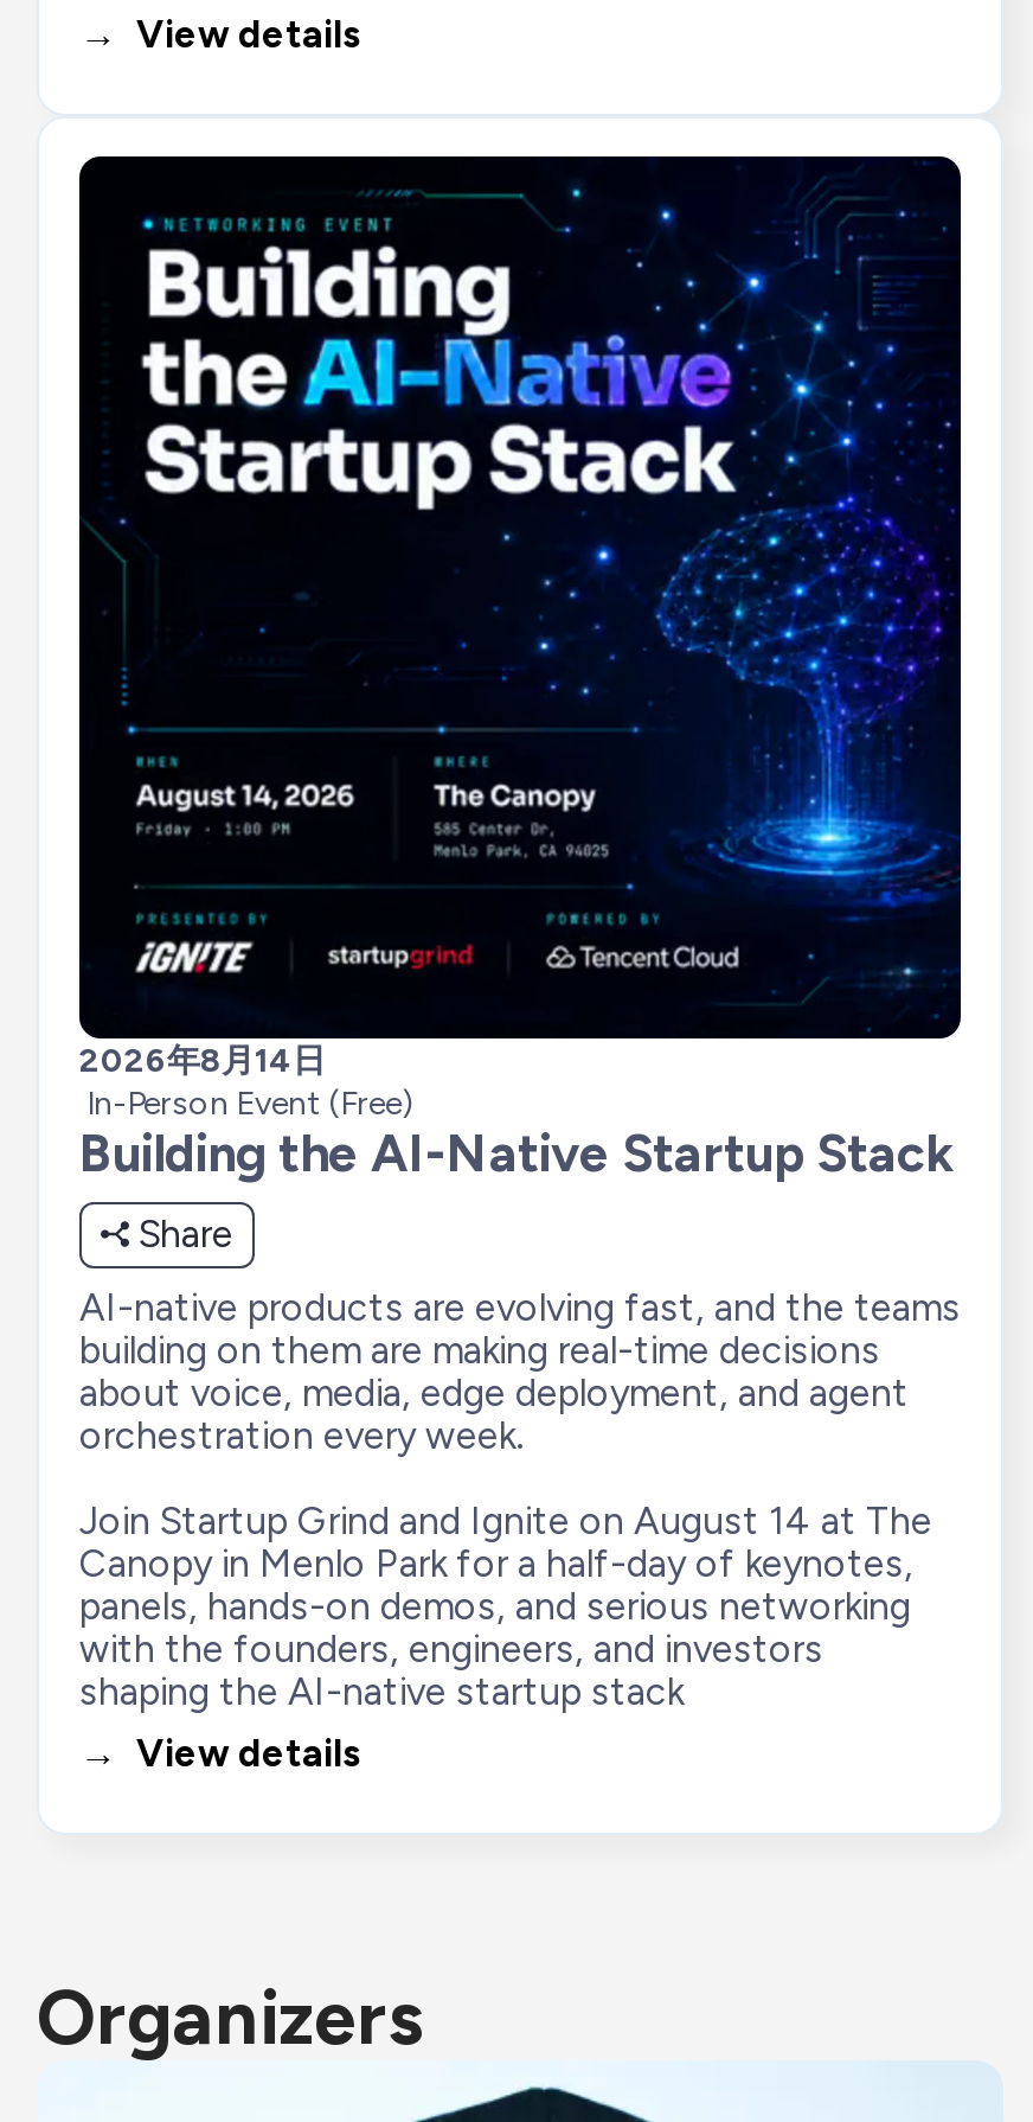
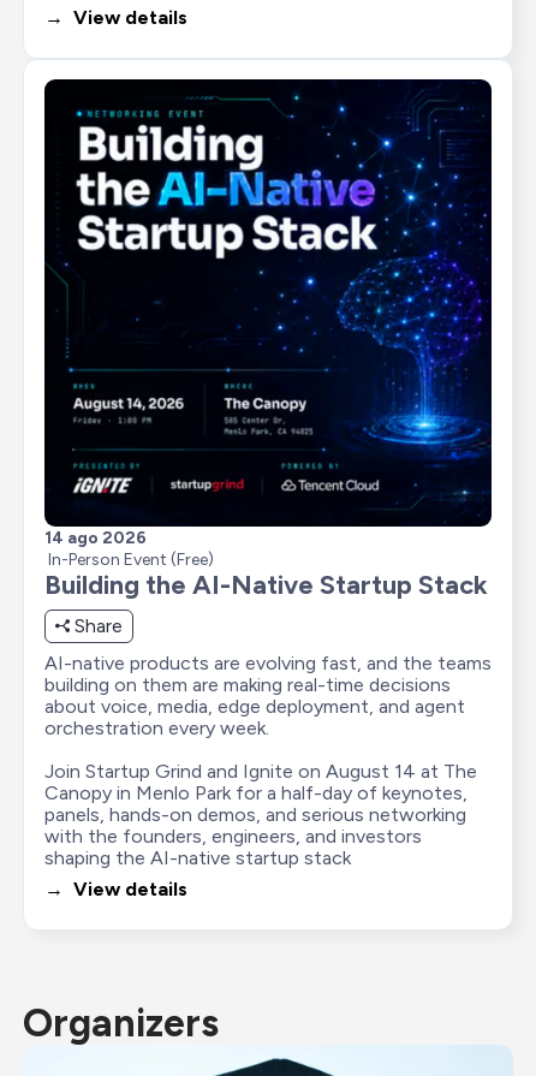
- 2026年8月14日
+ 14 ago 2026
